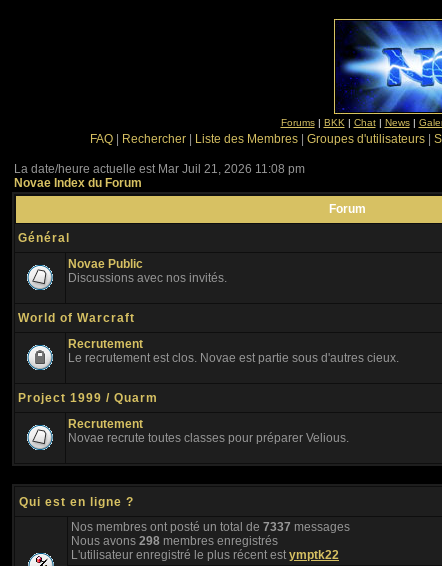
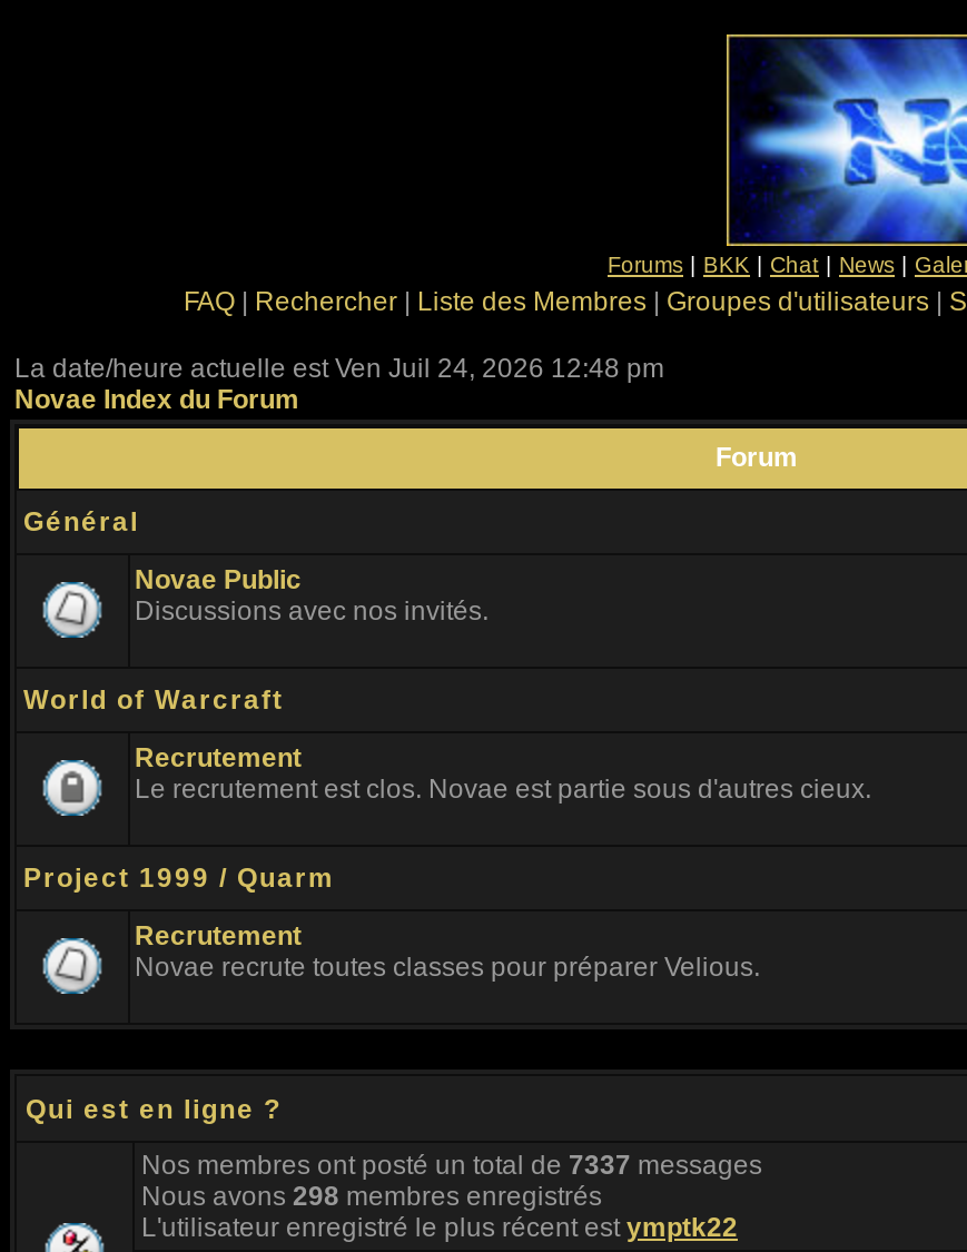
- La date/heure actuelle est Mar Juil 21, 2026 11:08 pm
+ La date/heure actuelle est Ven Juil 24, 2026 12:48 pm
